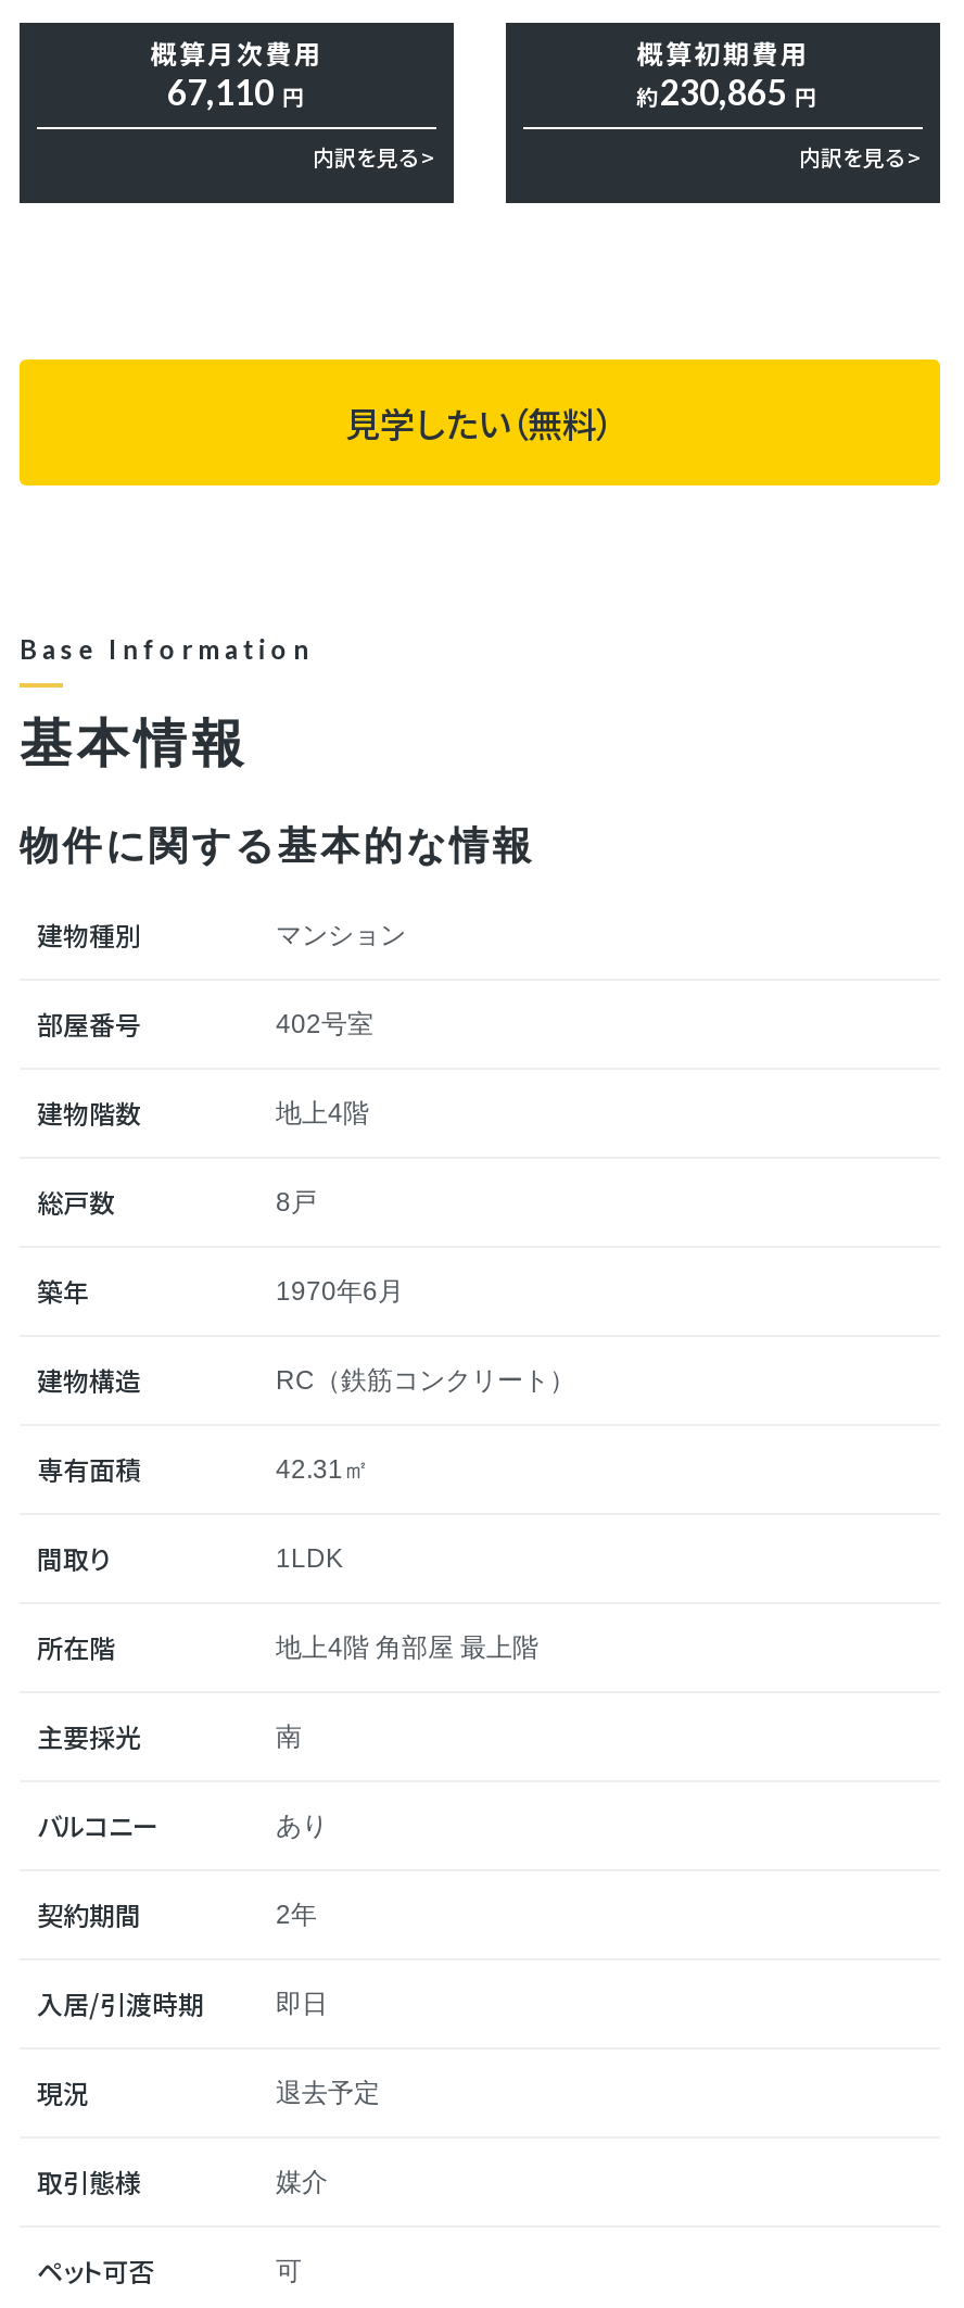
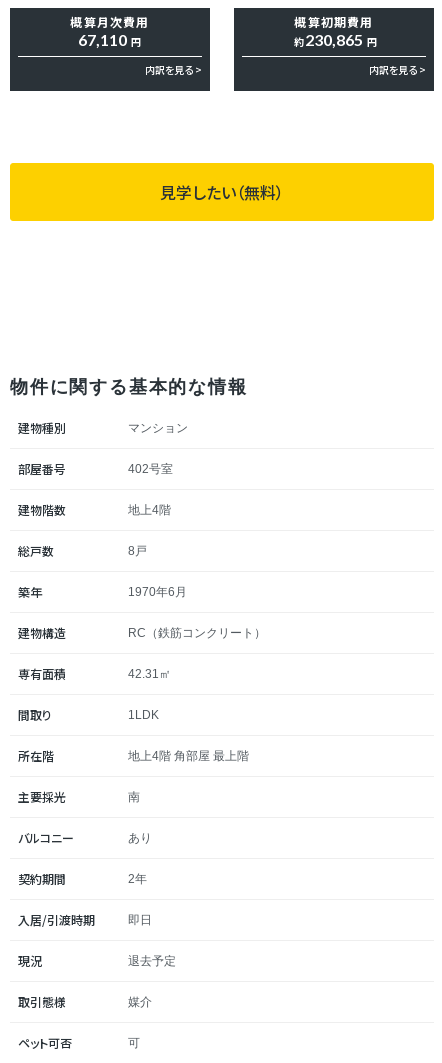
- Base Information
- 基本情報
